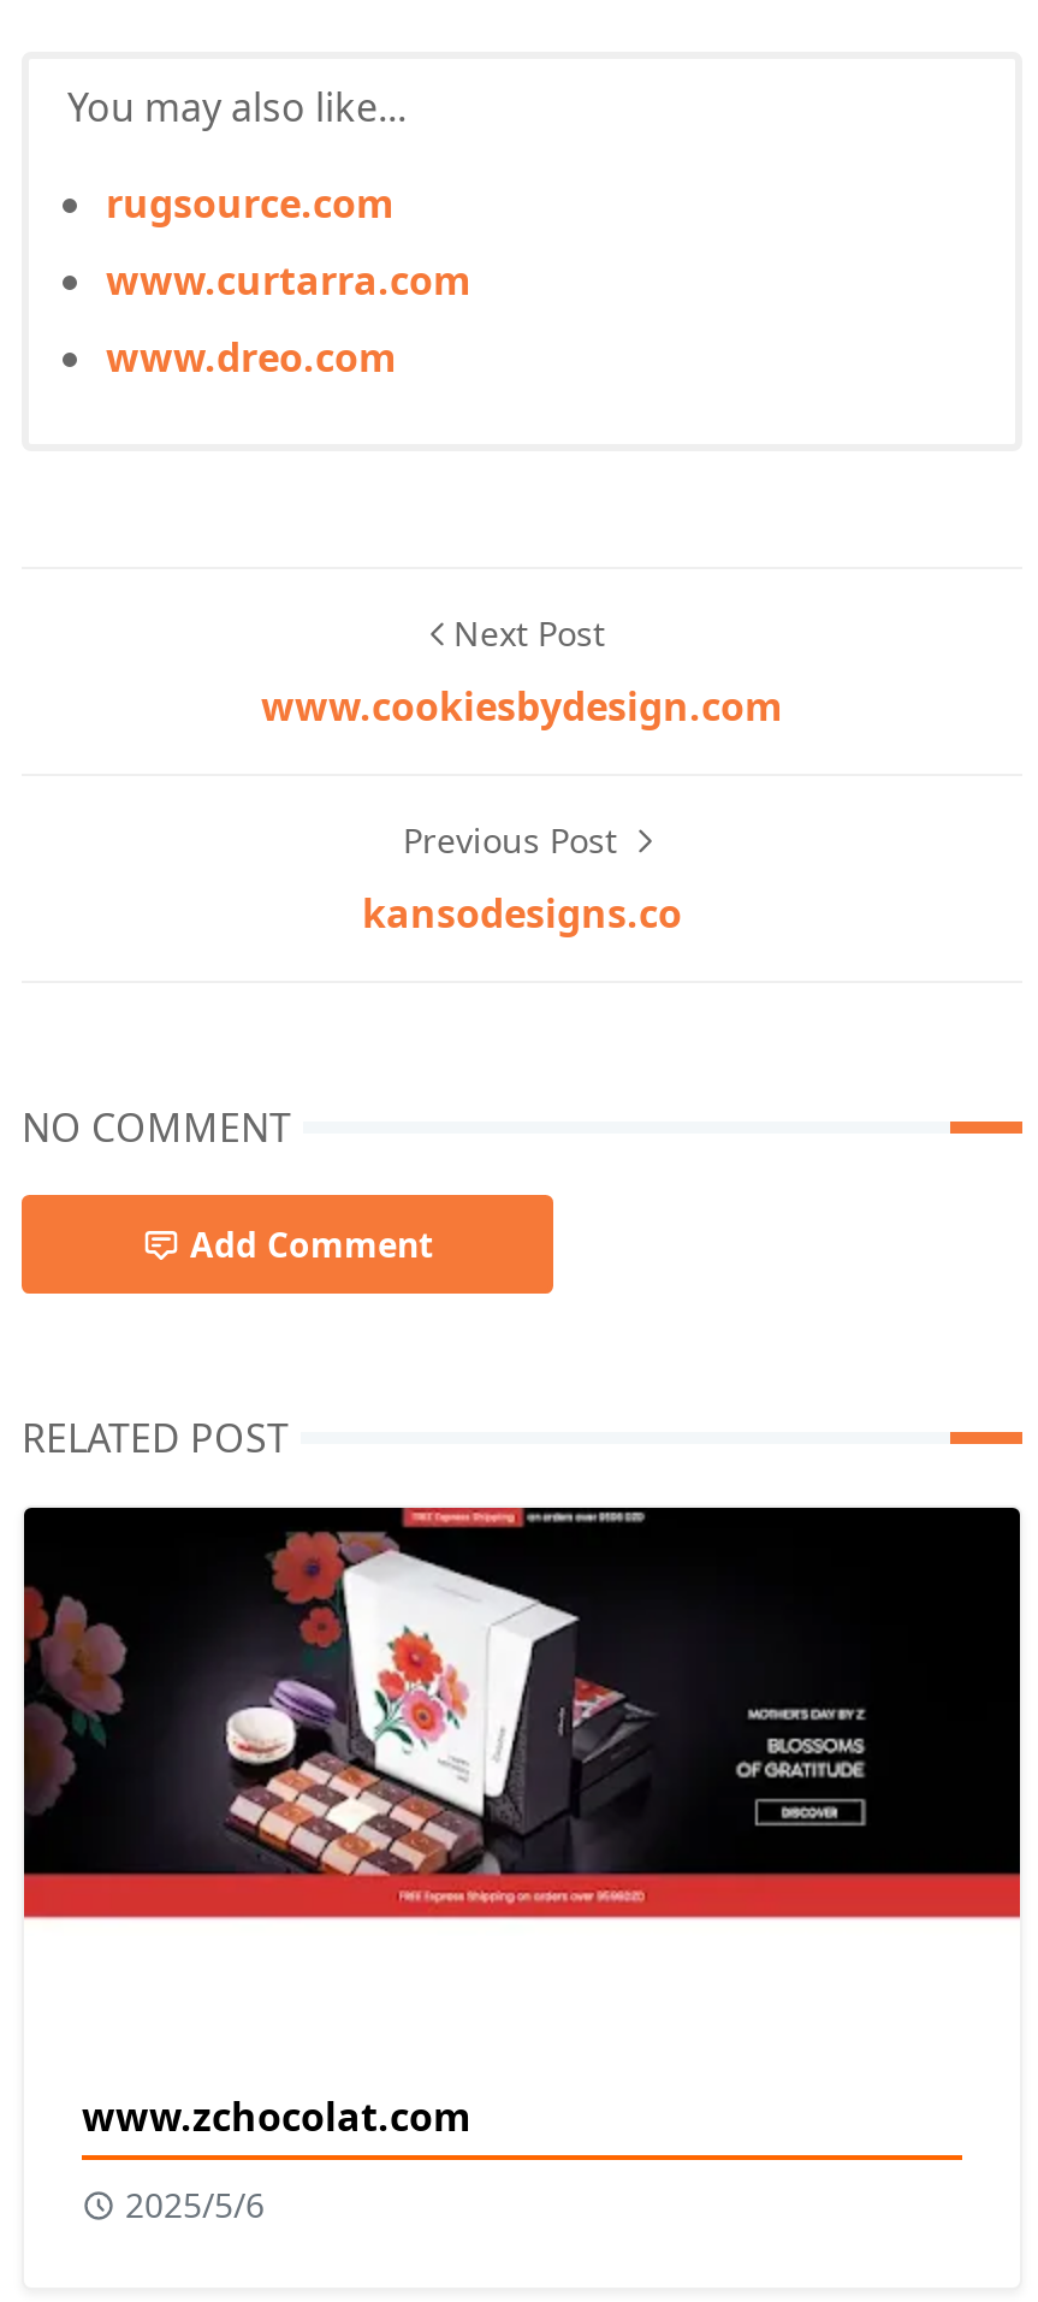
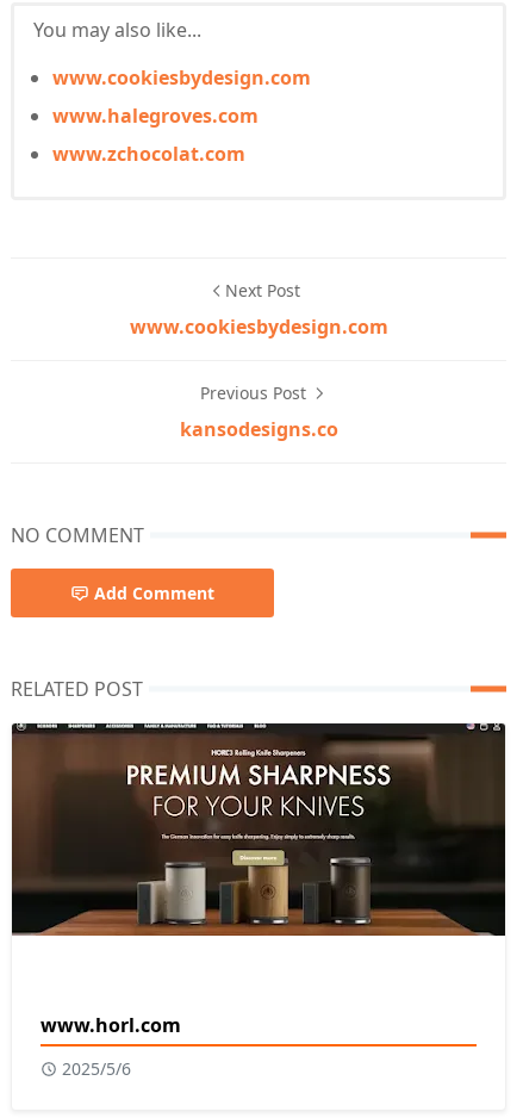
- rugsource.com
+ www.cookiesbydesign.com

- www.curtarra.com
+ www.halegroves.com

- www.dreo.com

+ www.horl.com

- [image]
+ [image]

moved up: www.zchocolat.com
